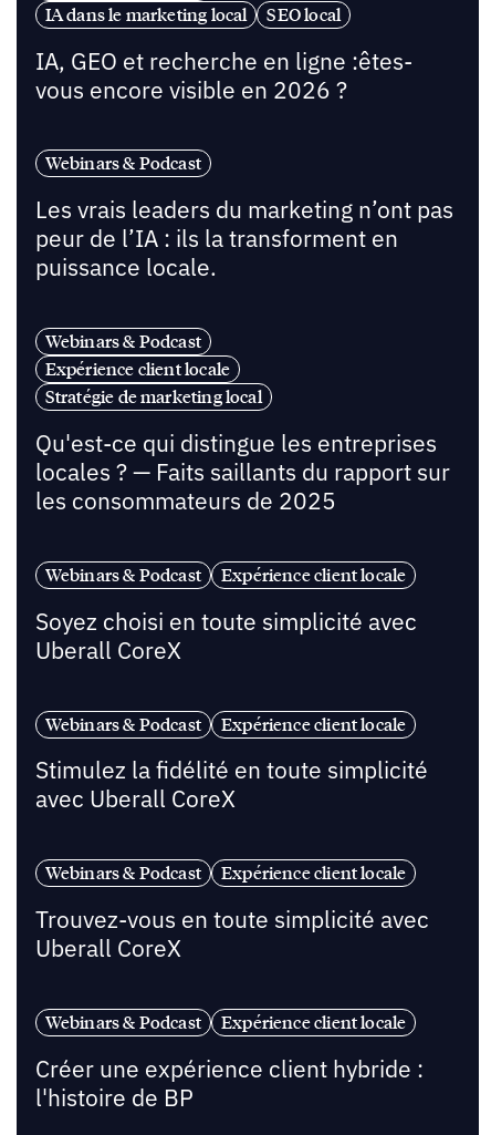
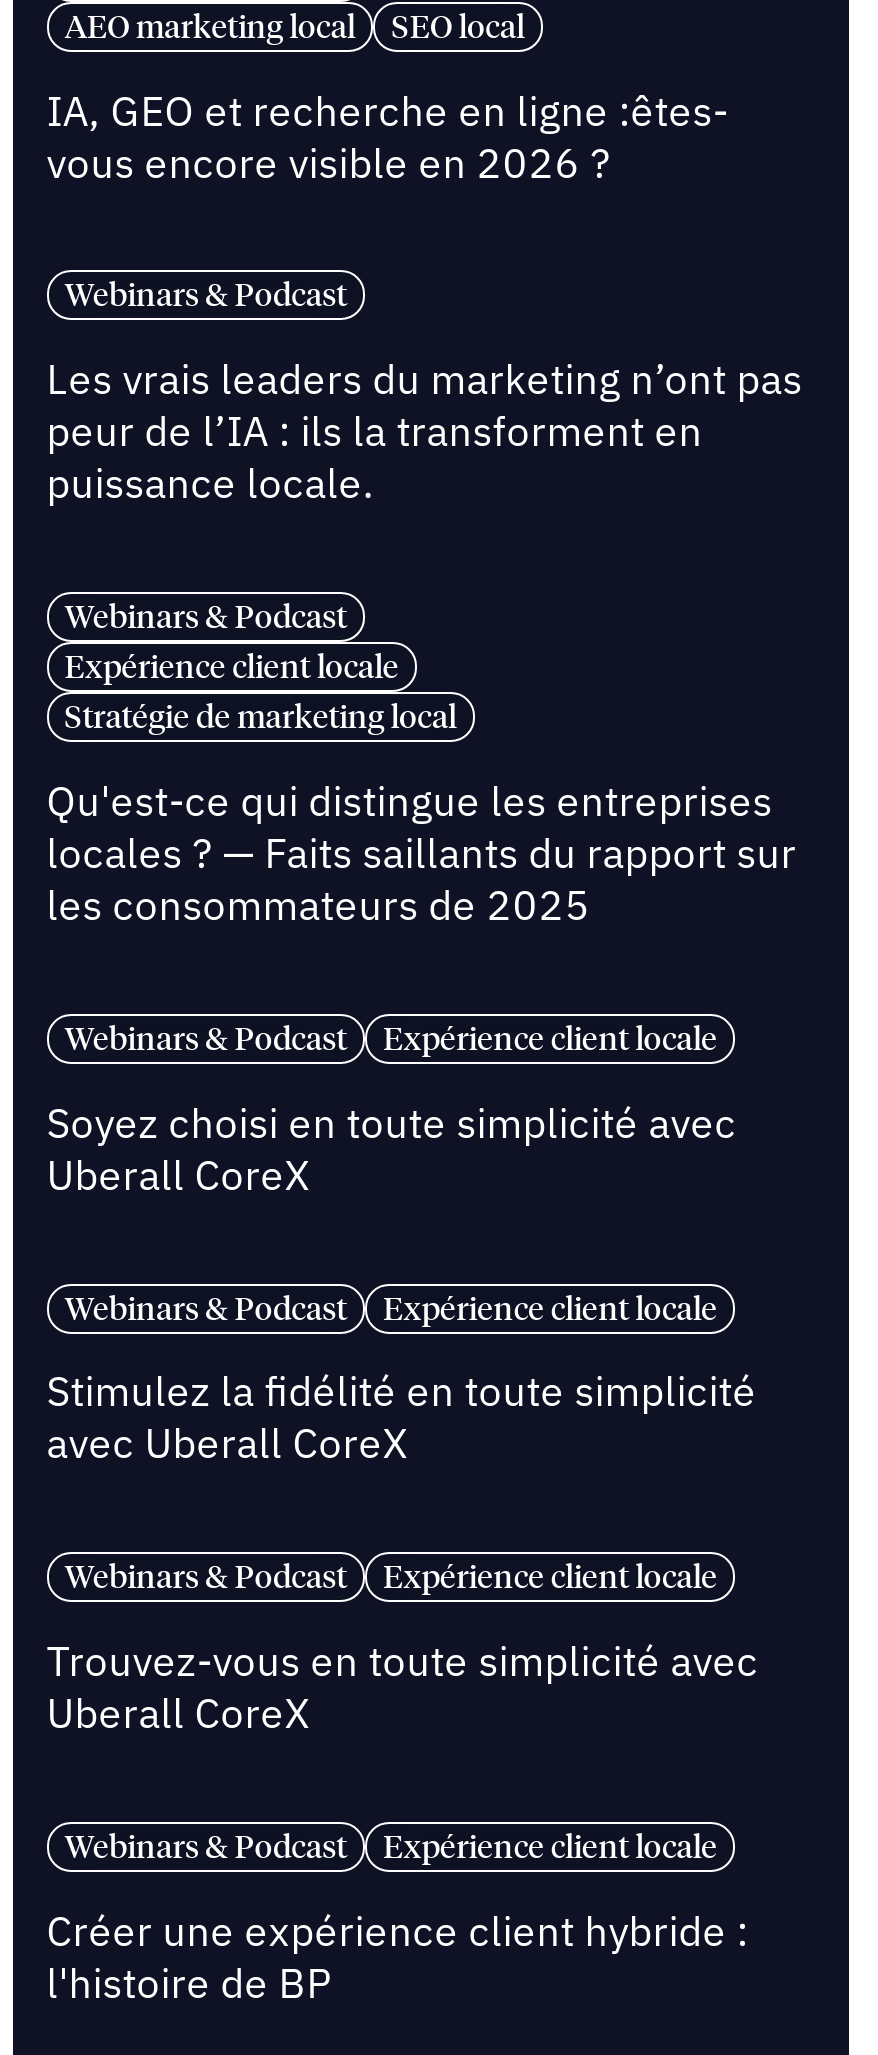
- IA dans le marketing local
+ AEO marketing local
